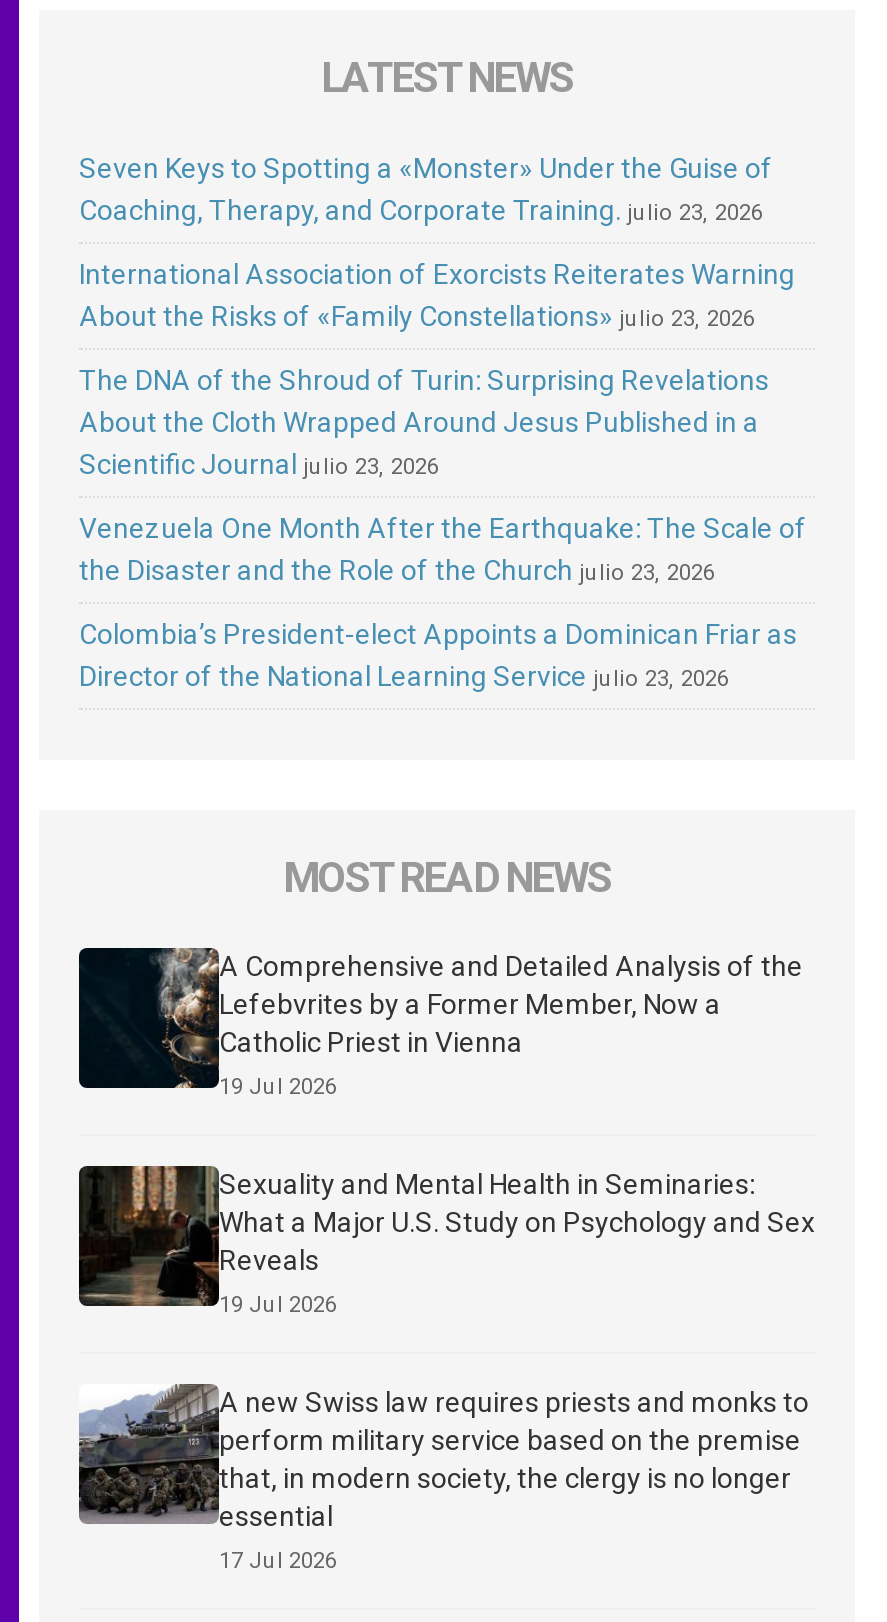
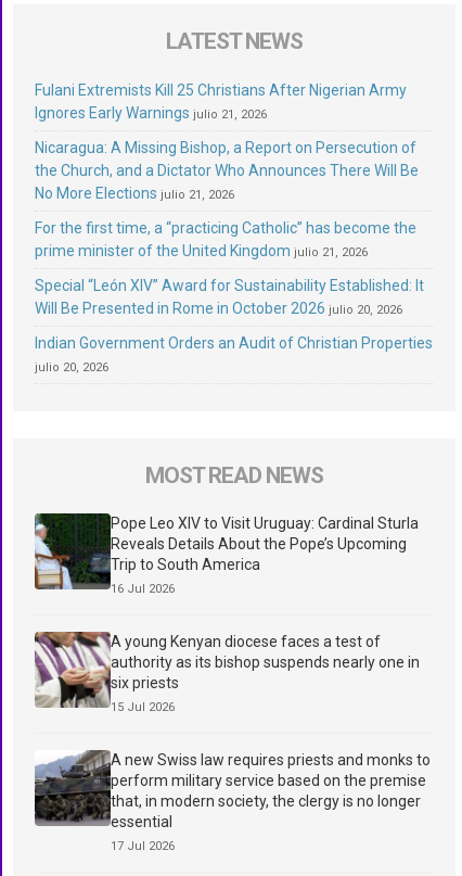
- Seven Keys to Spotting a «Monster» Under the Guise of
- Coaching, Therapy, and Corporate Training. julio 23, 2026
- International Association of Exorcists Reiterates Warning
- About the Risks of «Family Constellations» julio 23, 2026
- The DNA of the Shroud of Turin: Surprising Revelations
- About the Cloth Wrapped Around Jesus Published in a
- Scientific Journal julio 23, 2026
- Venezuela One Month After the Earthquake: The Scale of
- the Disaster and the Role of the Church julio 23, 2026
- Colombia’s President-elect Appoints a Dominican Friar as
- Director of the National Learning Service julio 23, 2026
+ Fulani Extremists Kill 25 Christians After Nigerian Army
+ Ignores Early Warnings julio 21, 2026
+ Nicaragua: A Missing Bishop, a Report on Persecution of
+ the Church, and a Dictator Who Announces There Will Be
+ No More Elections julio 21, 2026
+ For the first time, a “practicing Catholic” has become the
+ prime minister of the United Kingdom julio 21, 2026
+ Special “León XIV” Award for Sustainability Established: It
+ Will Be Presented in Rome in October 2026 julio 20, 2026
+ Indian Government Orders an Audit of Christian Properties
+ julio 20, 2026

- [image]
- A Comprehensive and Detailed Analysis of the
- Lefebvrites by a Former Member, Now a
- Catholic Priest in Vienna
+ [image]
+ Pope Leo XIV to Visit Uruguay: Cardinal Sturla
+ Reveals Details About the Pope’s Upcoming
+ Trip to South America

- 19 Jul 2026
+ 16 Jul 2026

- [image]
- Sexuality and Mental Health in Seminaries:
- What a Major U.S. Study on Psychology and Sex
- Reveals
+ [image]
+ A young Kenyan diocese faces a test of
+ authority as its bishop suspends nearly one in
+ six priests

- 19 Jul 2026
+ 15 Jul 2026
